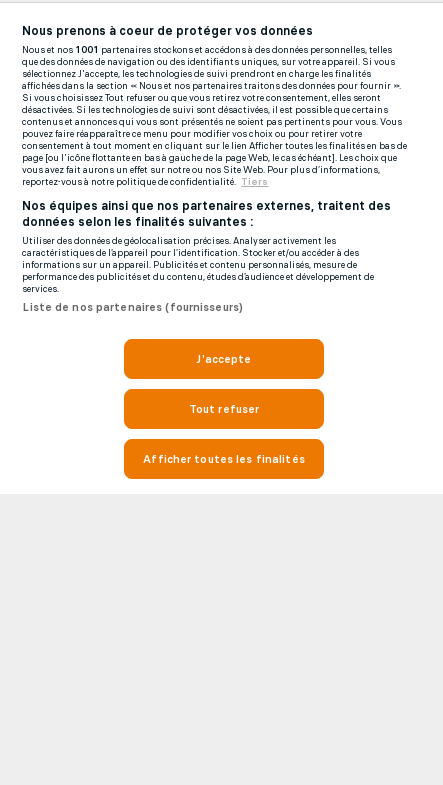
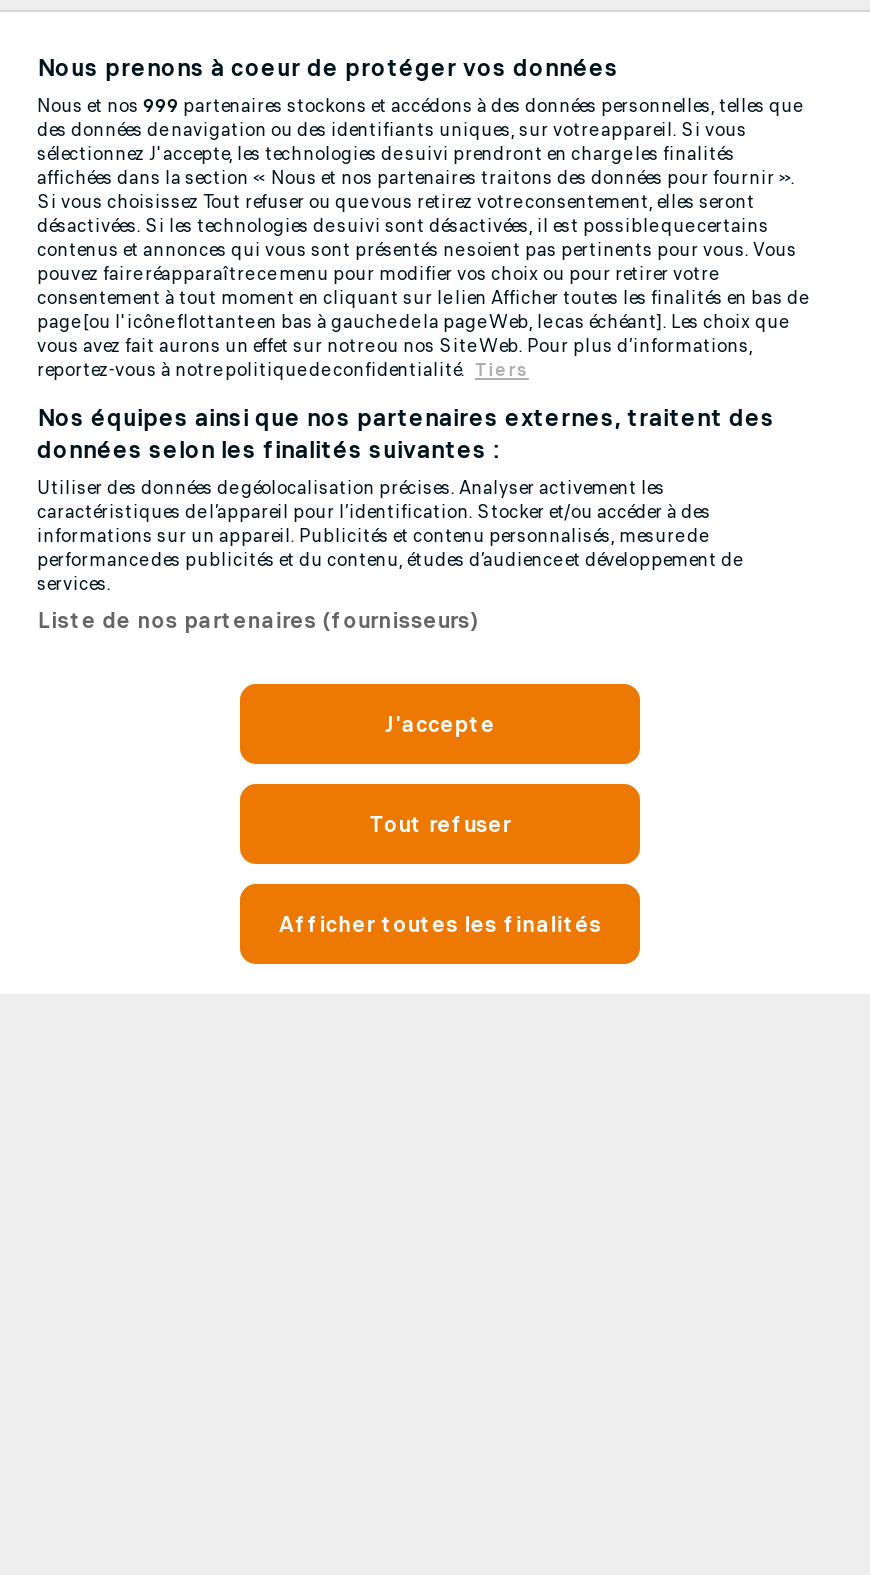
- Nous et nos 1001 partenaires stockons et accédons à des données personnelles, telles
- que des données de navigation ou des identifiants uniques, sur votre appareil. Si vous
+ Nous et nos 999 partenaires stockons et accédons à des données personnelles, telles que
+ des données de navigation ou des identifiants uniques, sur votre appareil. Si vous
